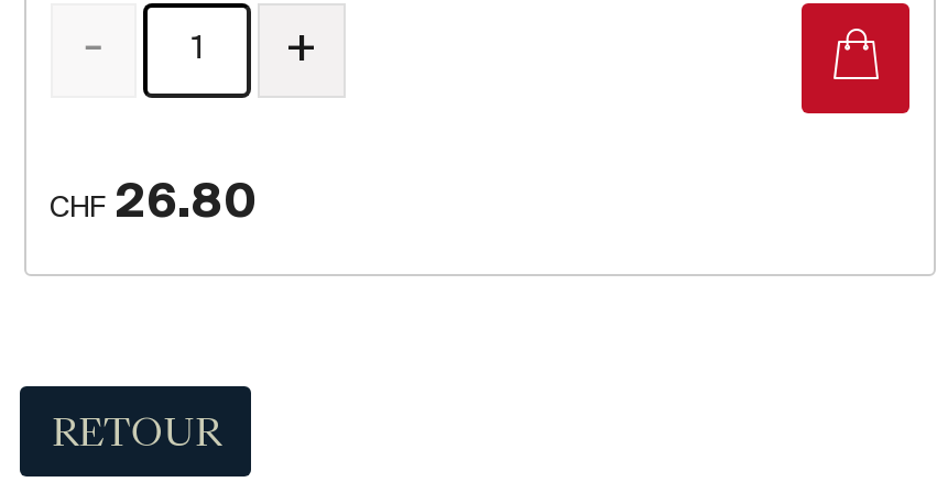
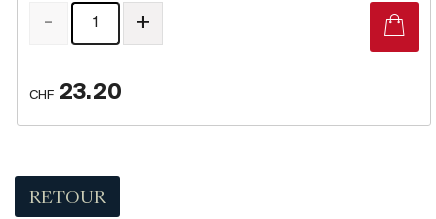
- CHF 26.80
+ CHF 23.20
